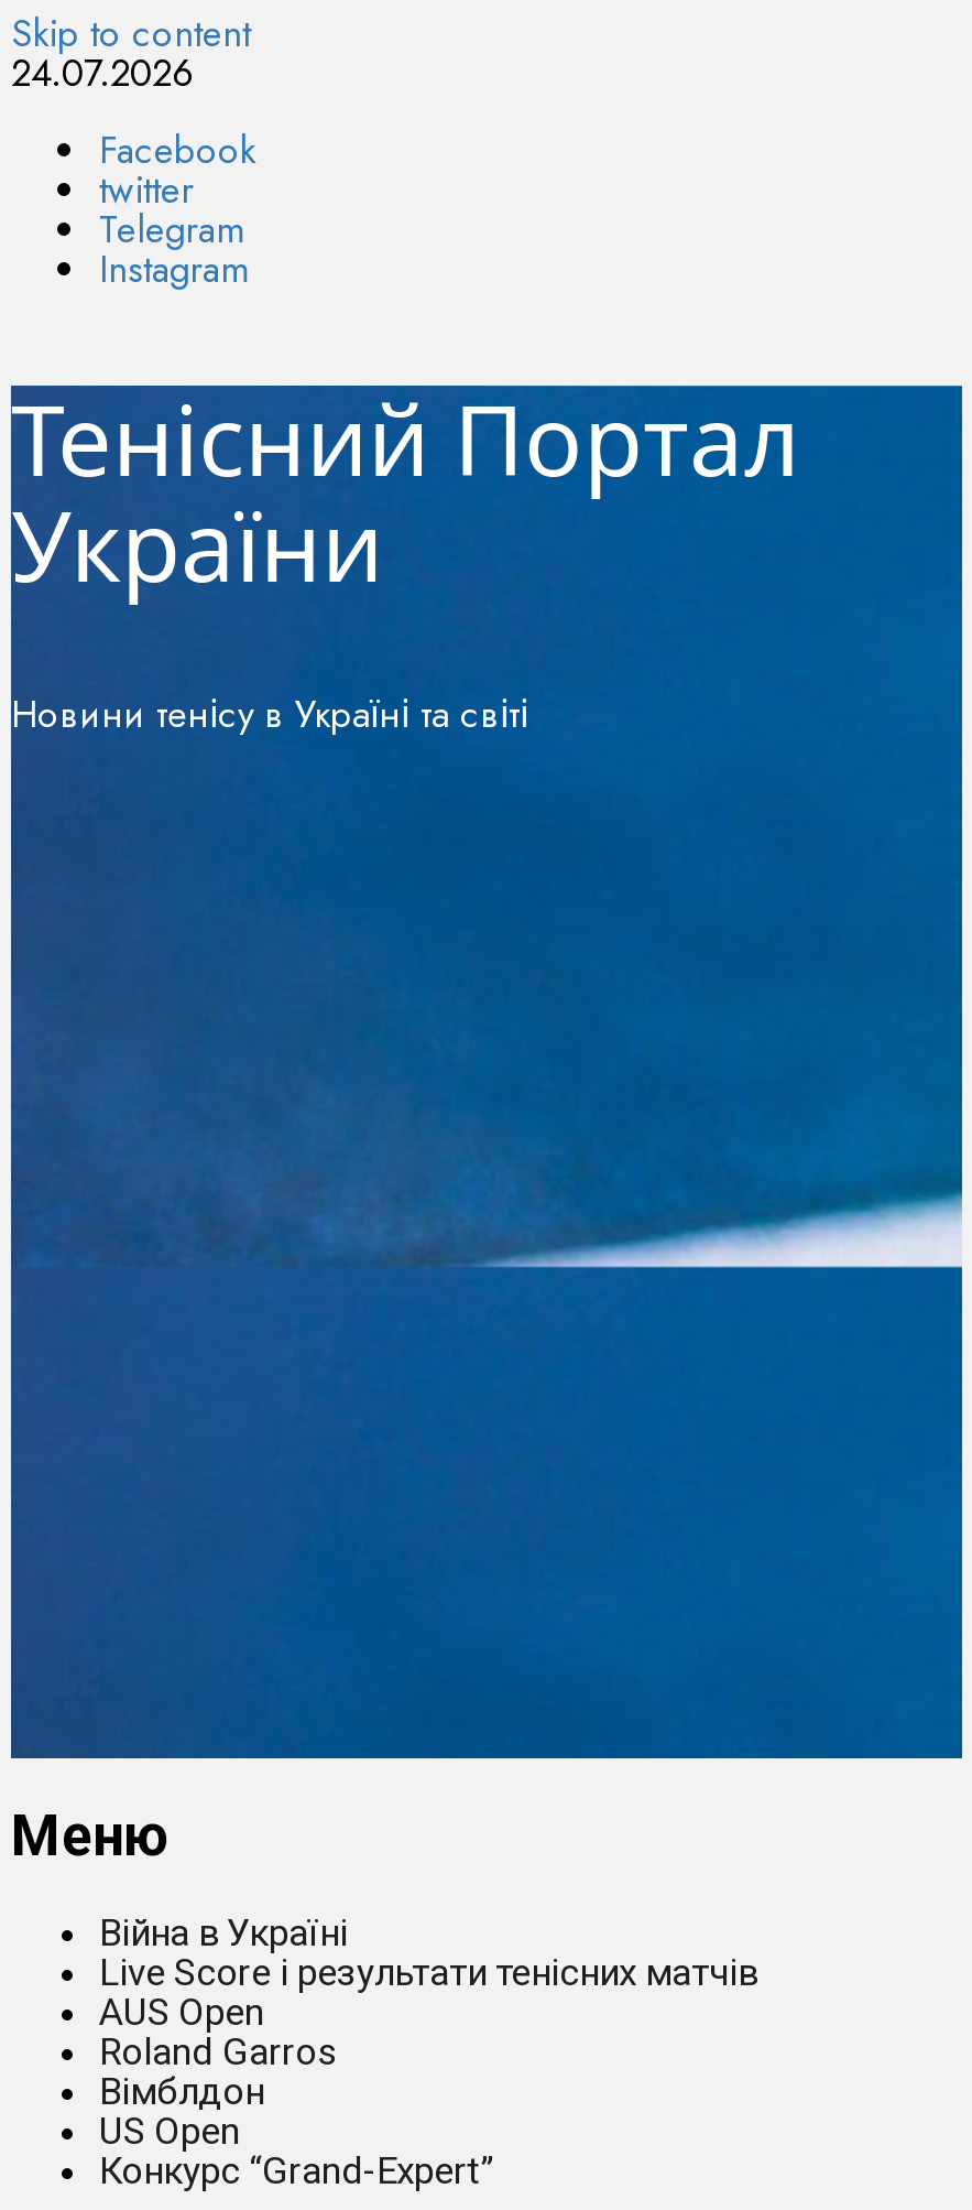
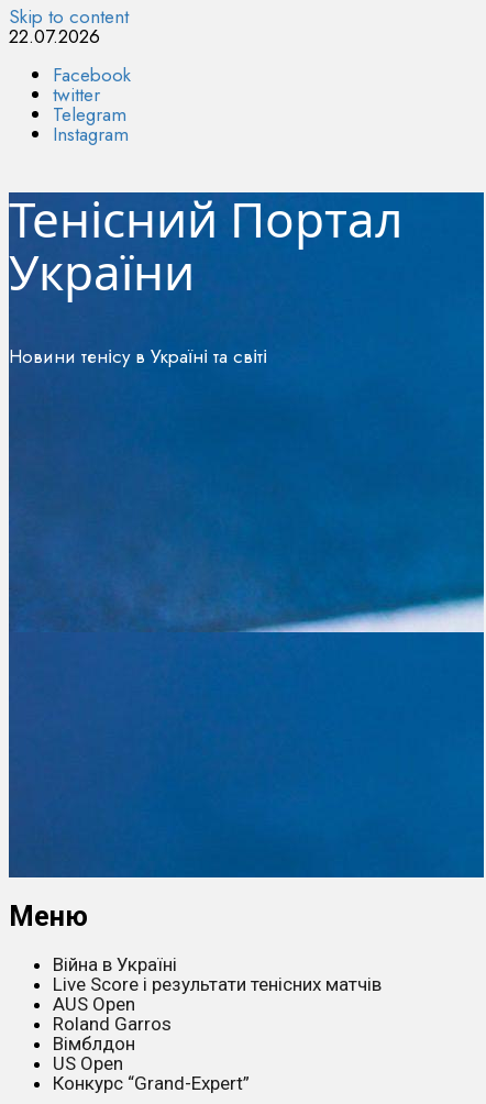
- 24.07.2026
+ 22.07.2026
